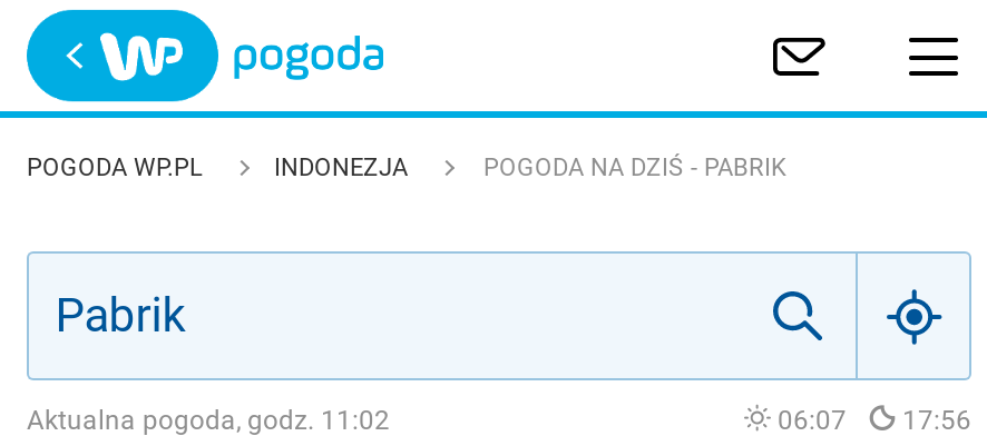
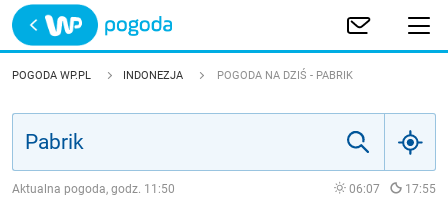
- Aktualna pogoda, godz. 11:02
+ Aktualna pogoda, godz. 11:50

- 06:07 17:56
+ 06:07 17:55
